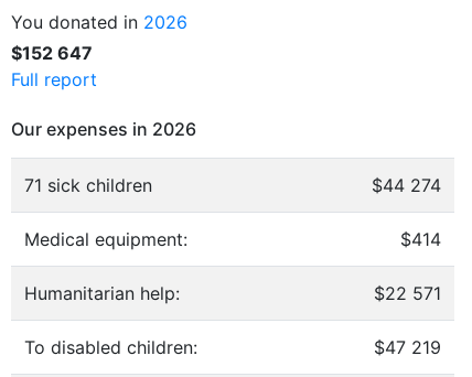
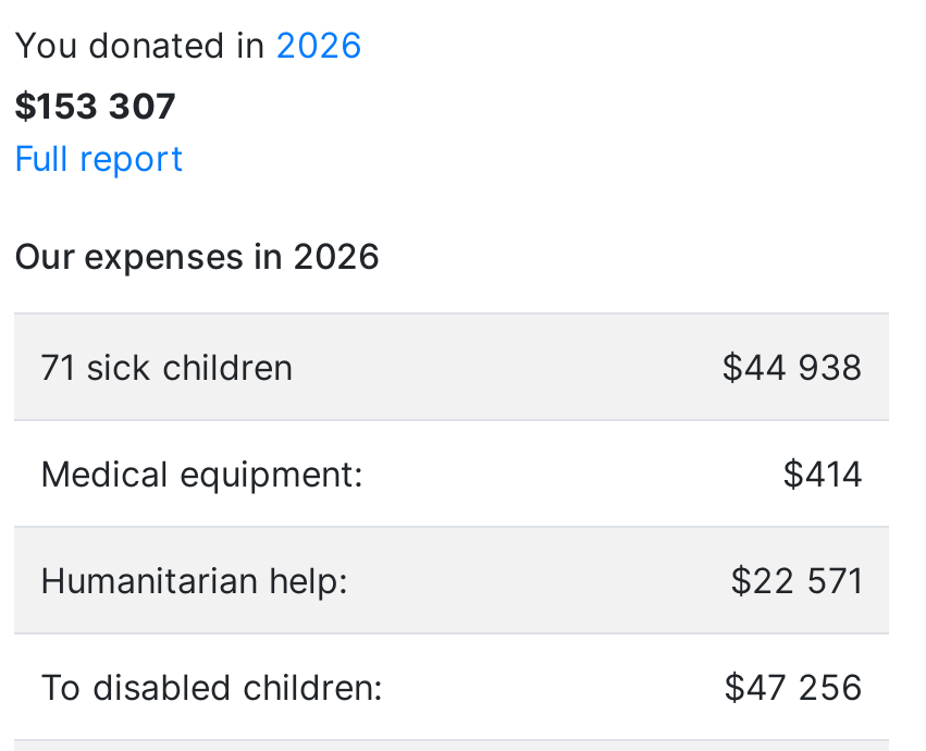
- $152 647
+ $153 307

- $44 274
+ $44 938

- $47 219
+ $47 256
